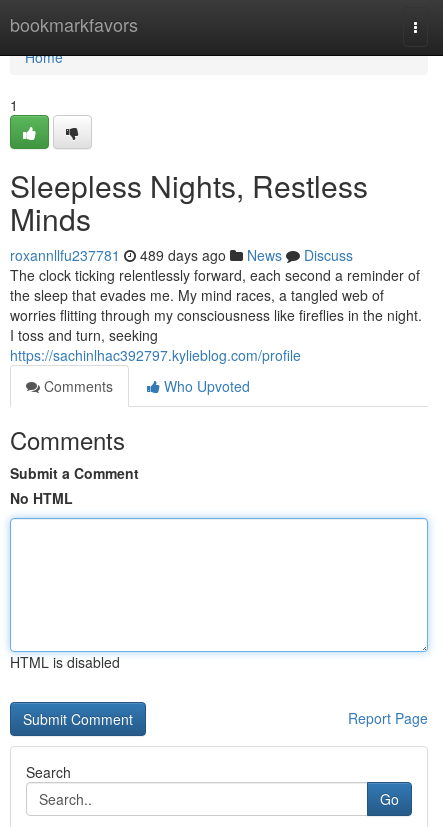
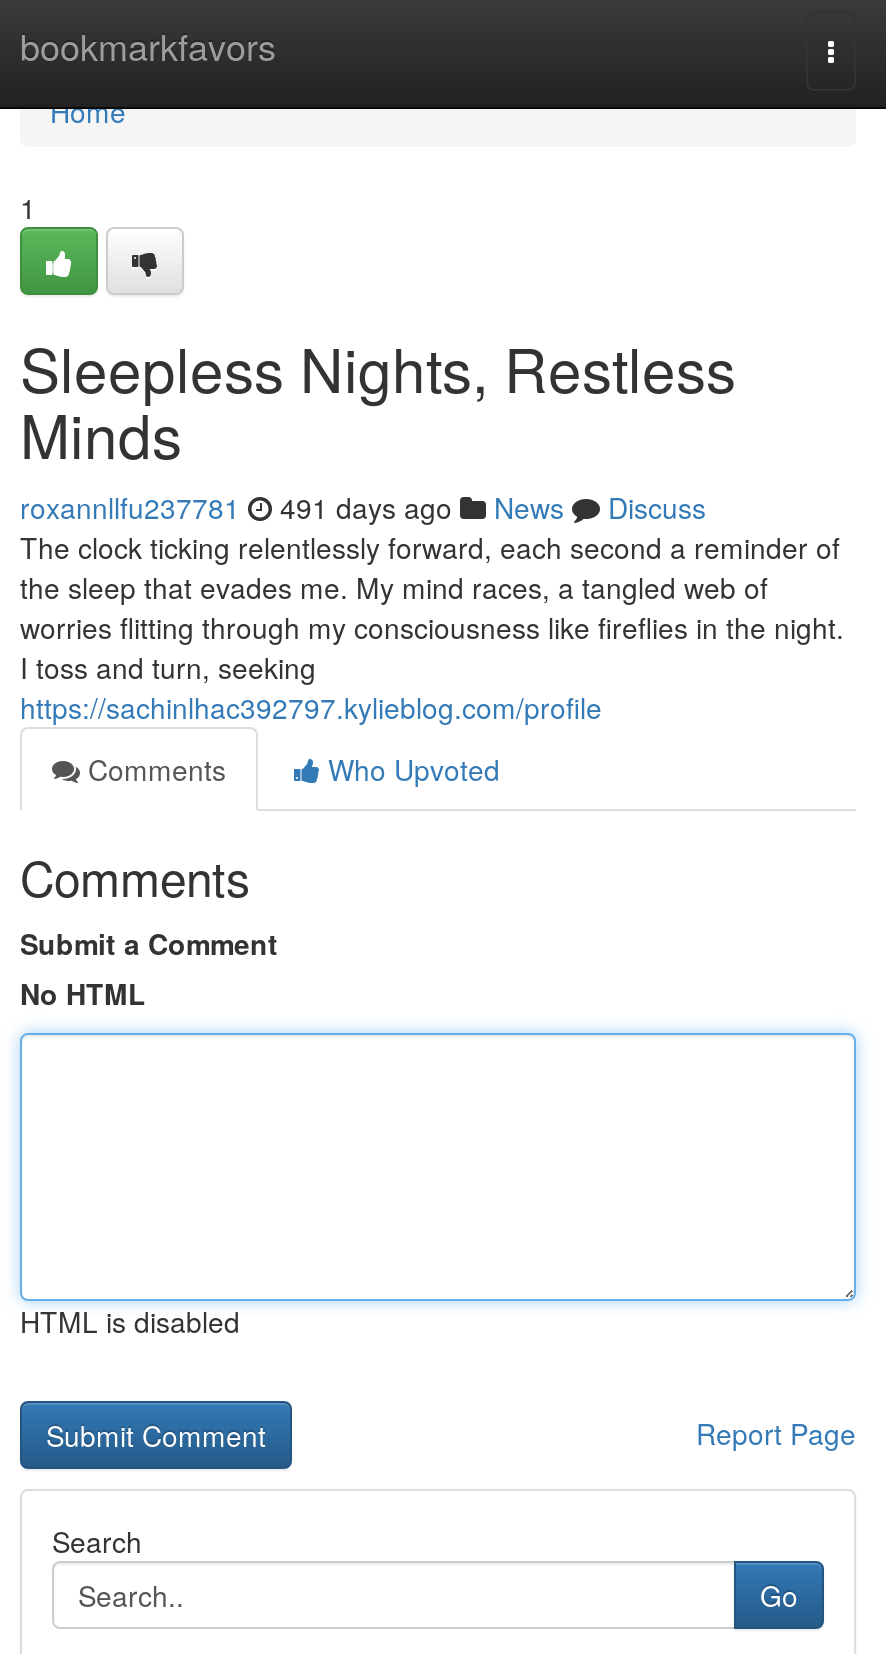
- roxannllfu237781 489 days ago News Discuss
+ roxannllfu237781 491 days ago News Discuss
